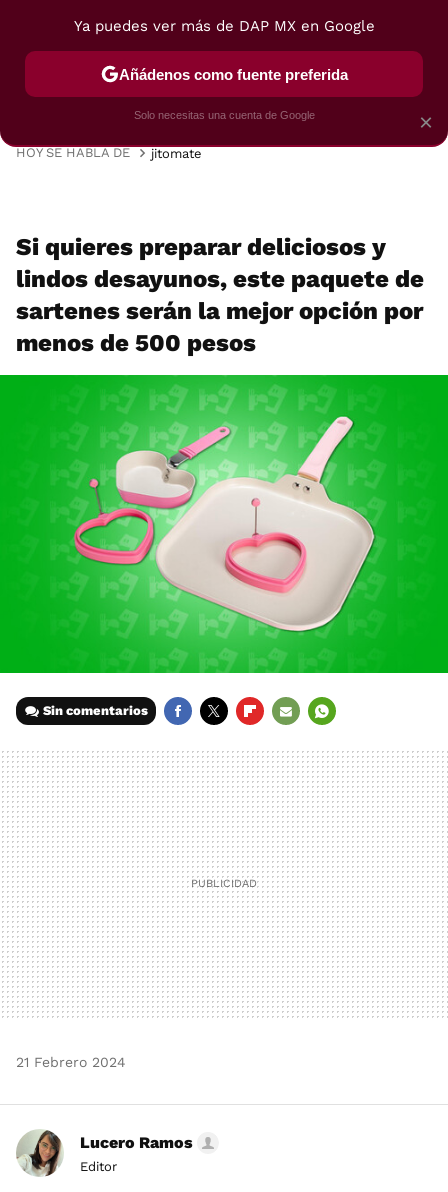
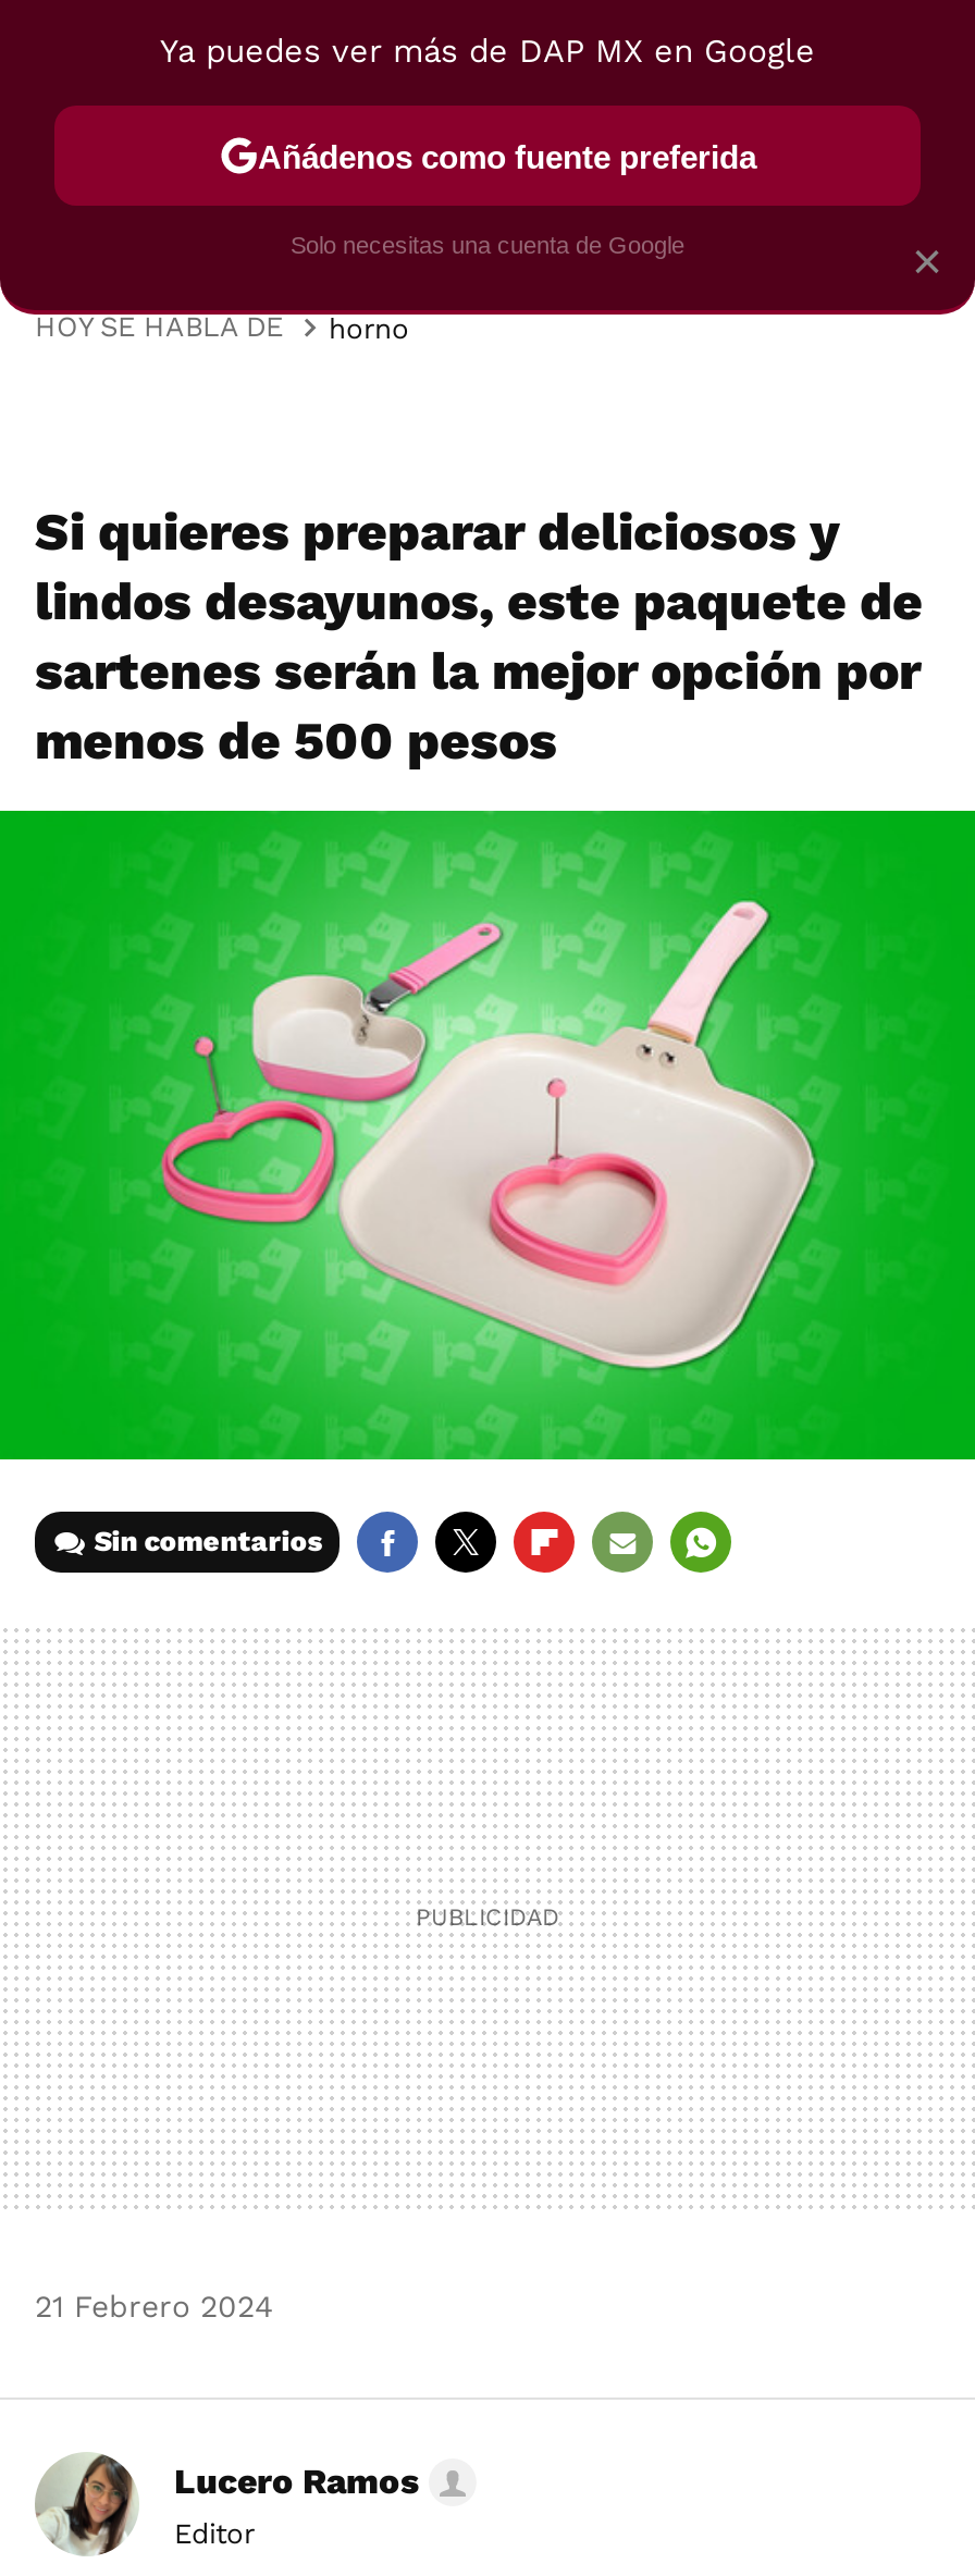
- jitomate
+ horno
